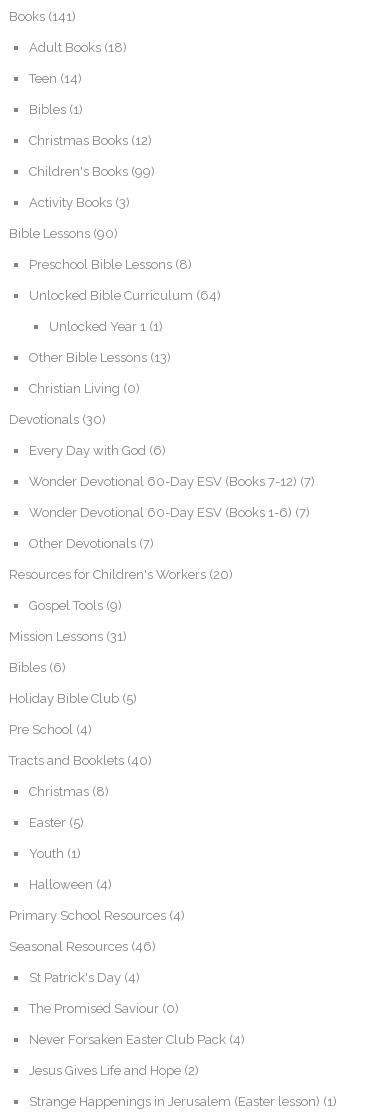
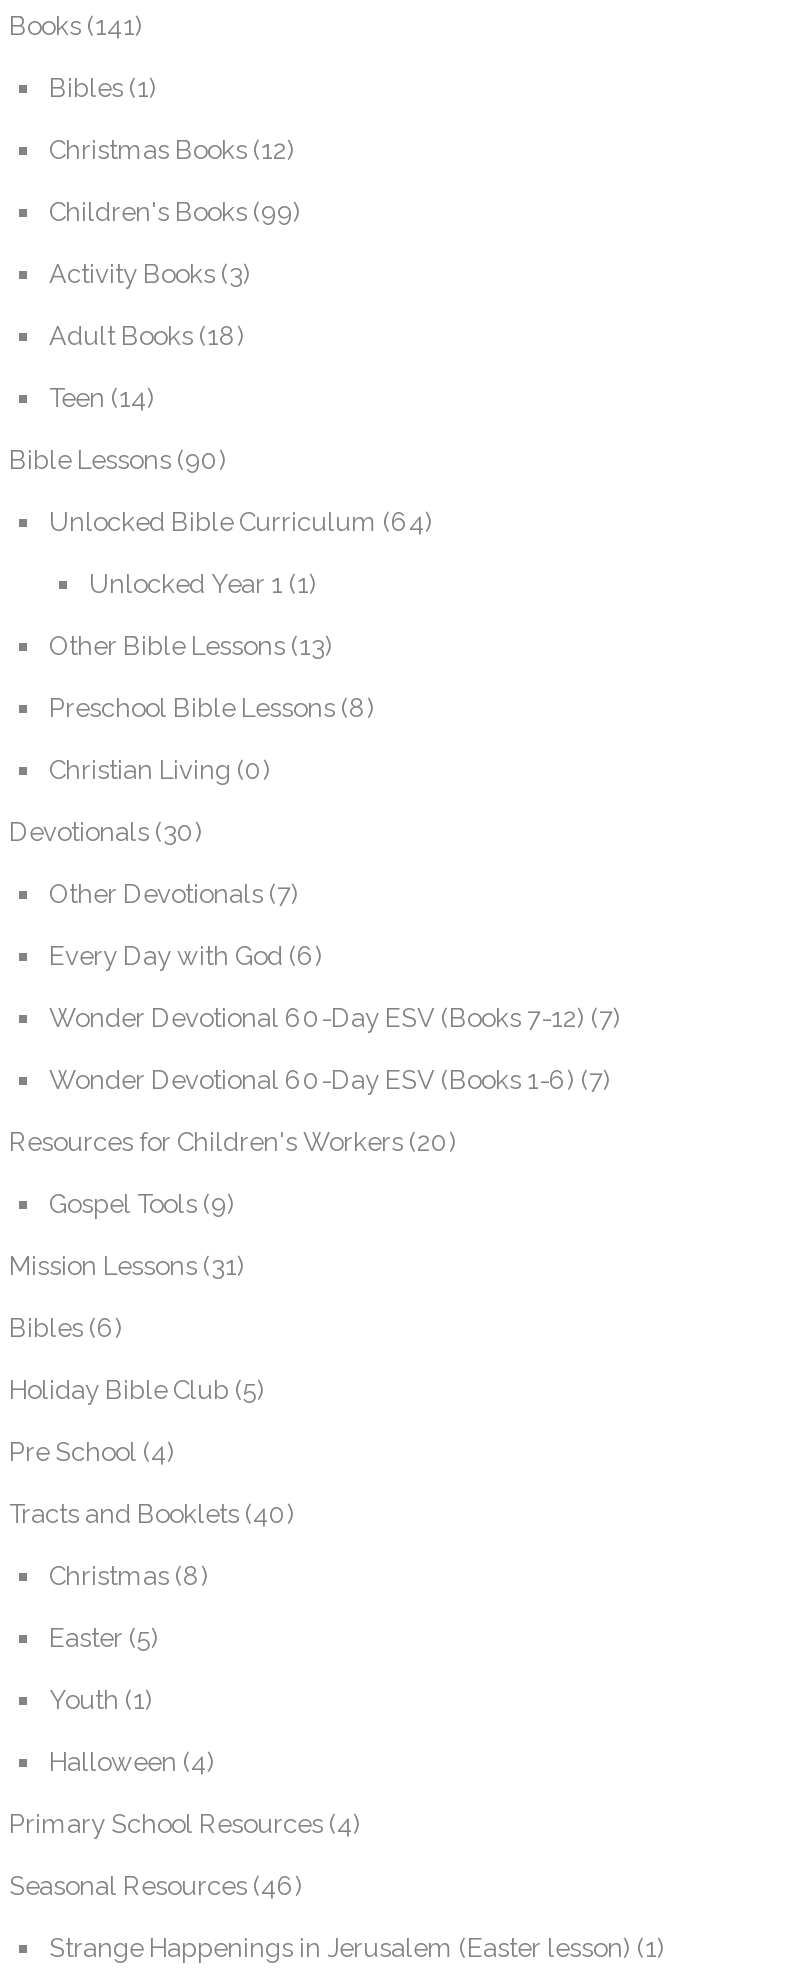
moved down: Adult Books (18) | Teen (14)

moved down: Preschool Bible Lessons (8)

moved down: Every Day with God (6) | Wonder Devotional 60-Day ESV (Books 7-12) (7) | Wonder Devotional 60-Day ESV (Books 1-6) (7)

moved up: Other Devotionals (7)

- St Patrick's Day (4)
- The Promised Saviour (0)
- Never Forsaken Easter Club Pack (4)
- Jesus Gives Life and Hope (2)
